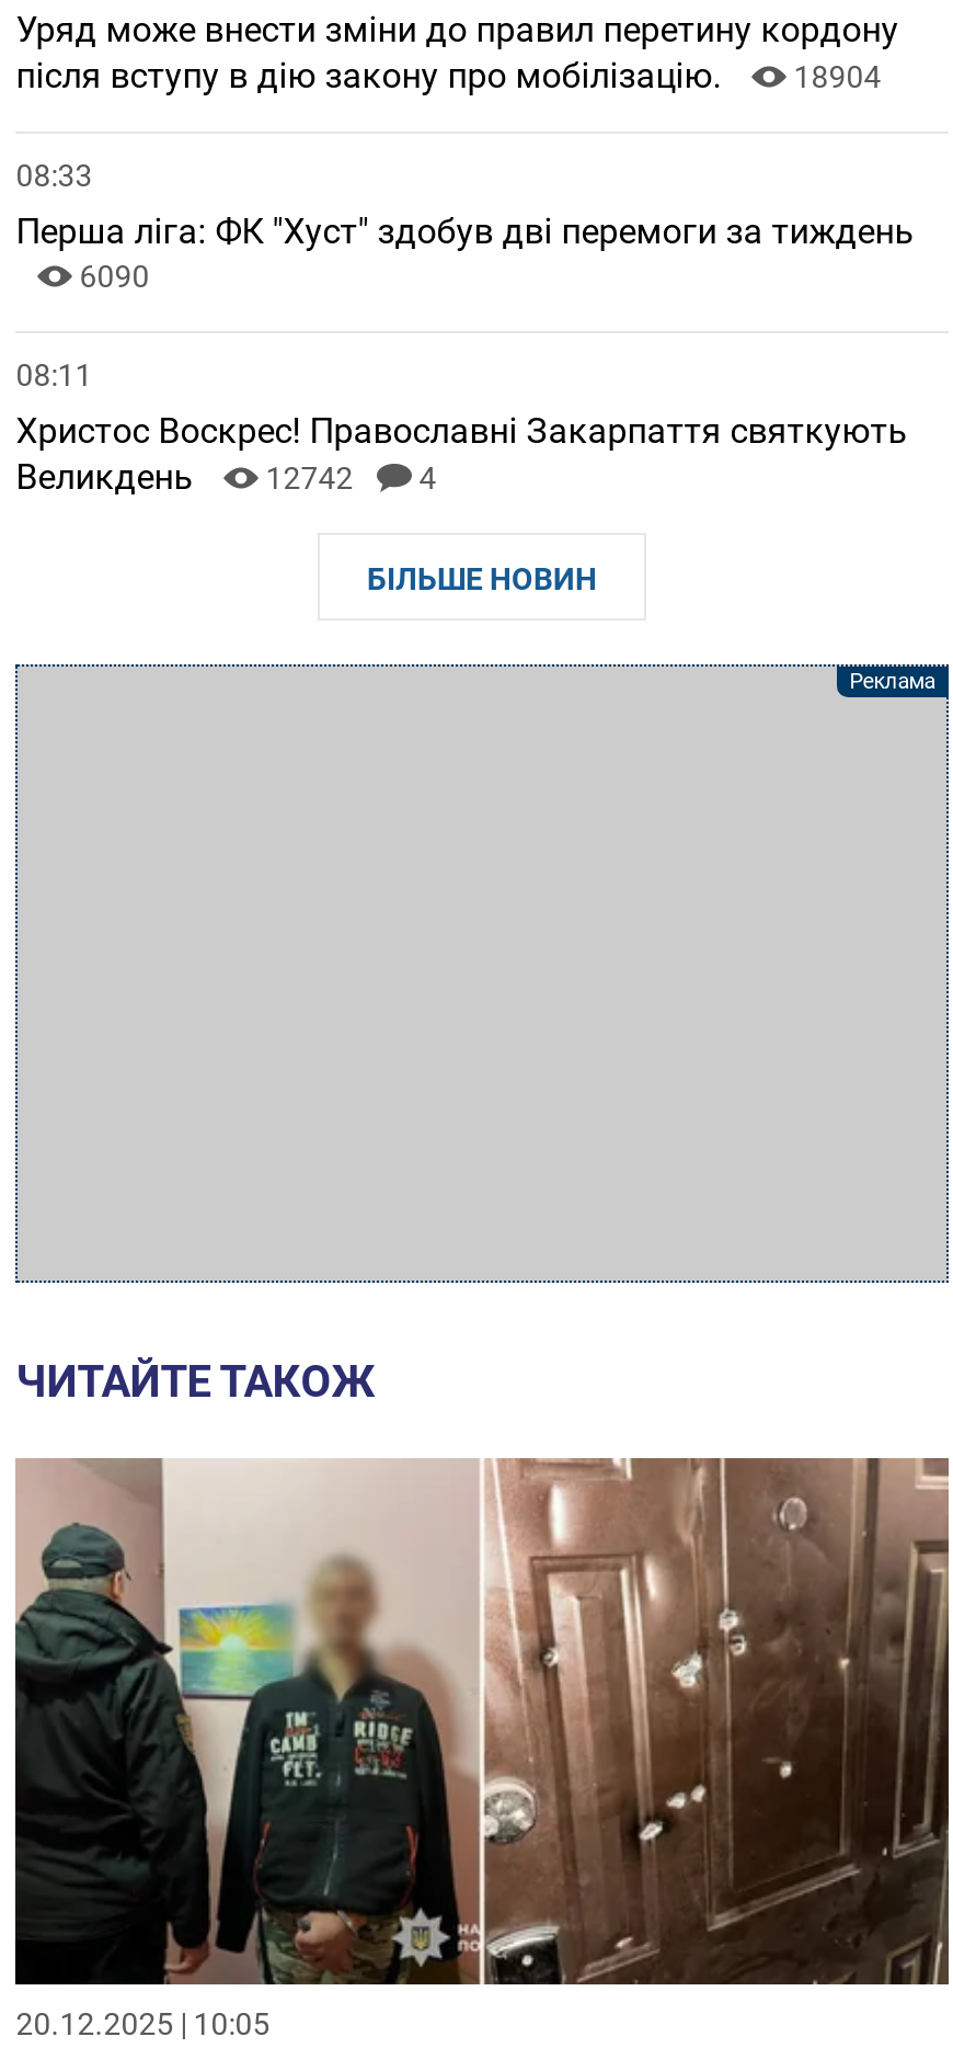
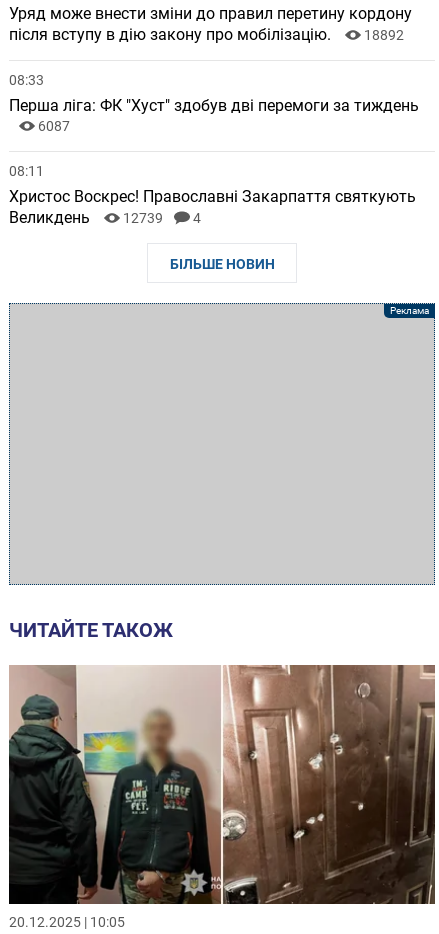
- після вступу в дію закону про мобілізацію. 18904
+ після вступу в дію закону про мобілізацію. 18892

- 6090
+ 6087

- Великдень 12742 4
+ Великдень 12739 4
